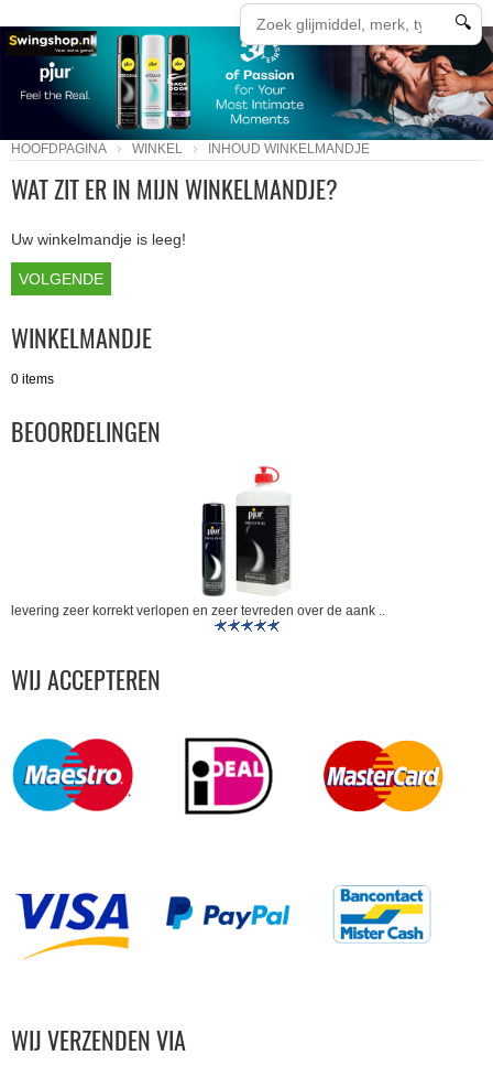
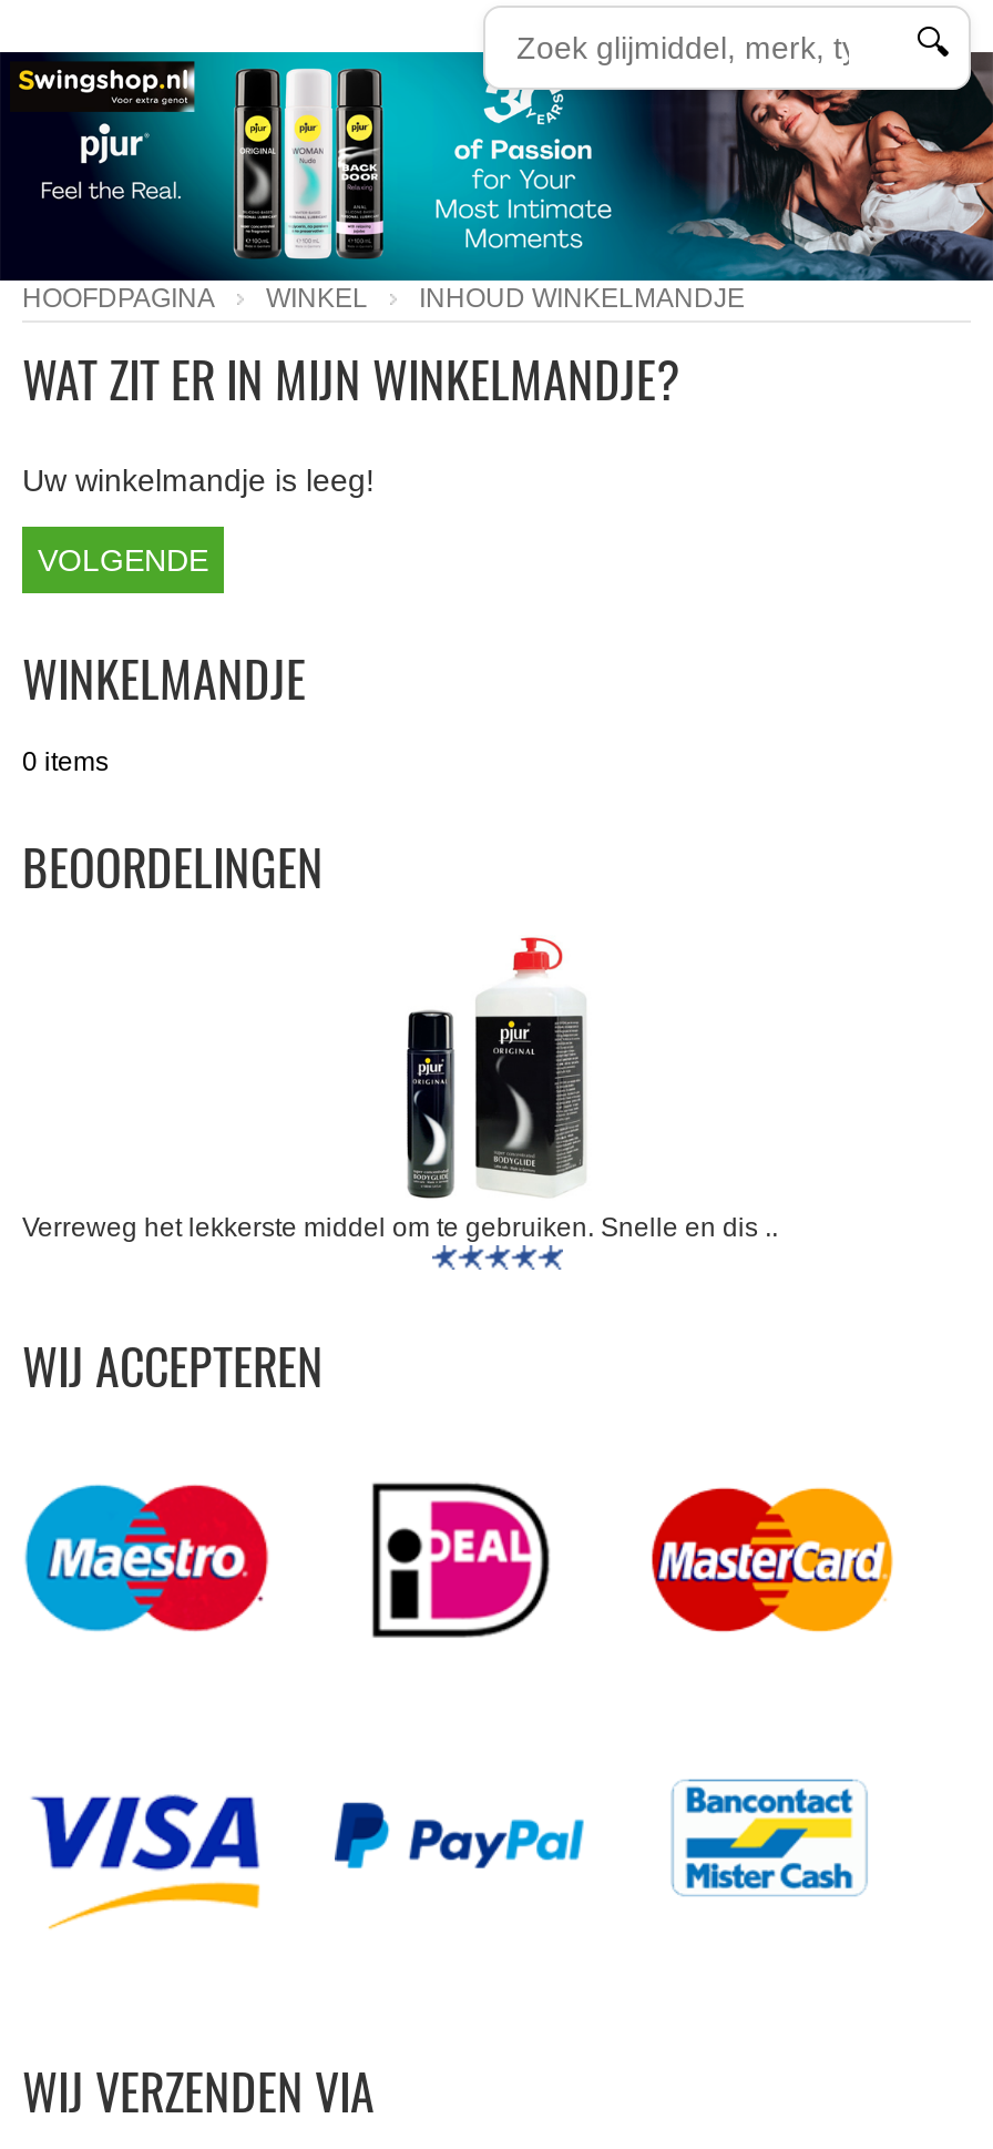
- levering zeer korrekt verlopen en zeer tevreden over de aank ..
+ Verreweg het lekkerste middel om te gebruiken. Snelle en dis ..
